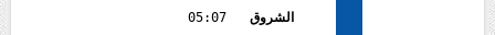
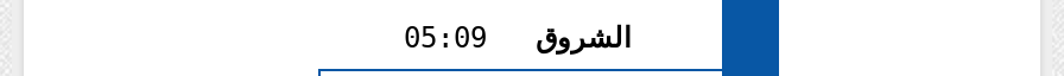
- الشروق 05:07
+ الشروق 05:09
